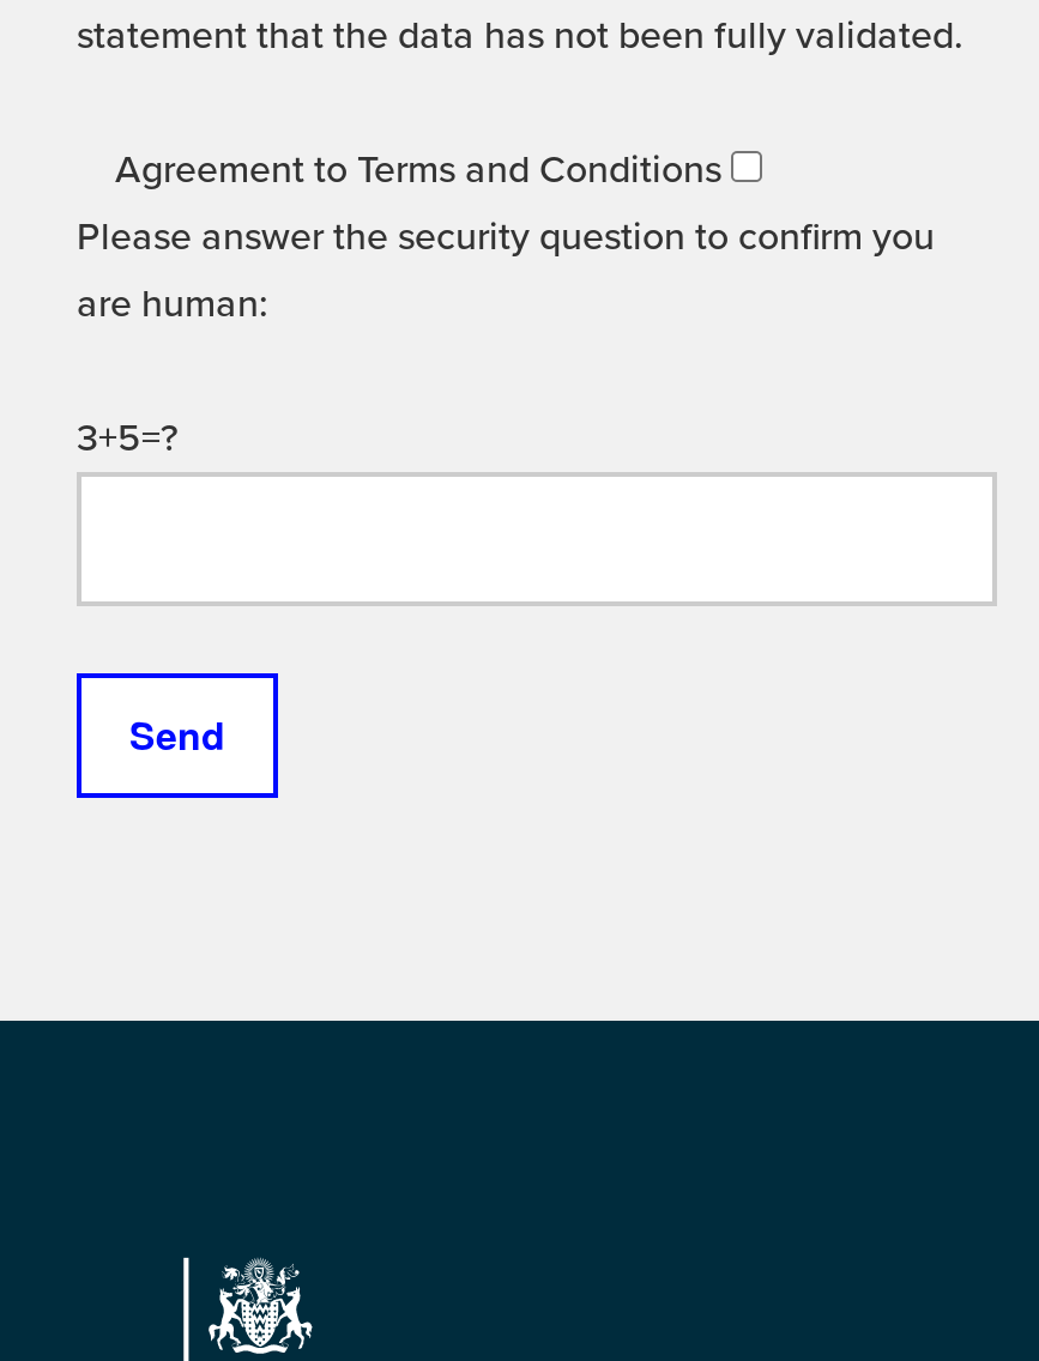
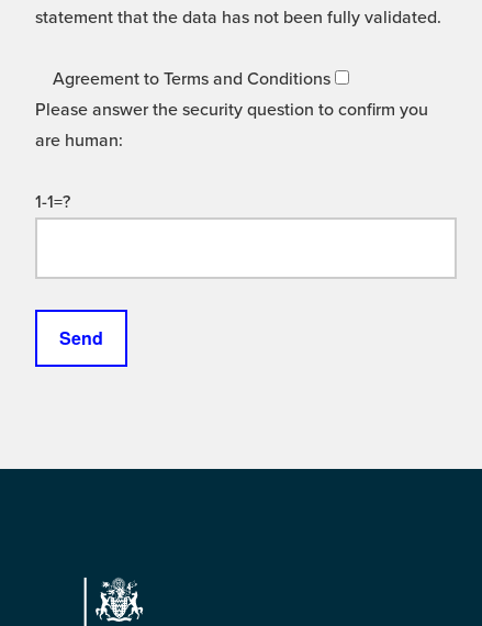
- 3+5=?
+ 1-1=?
